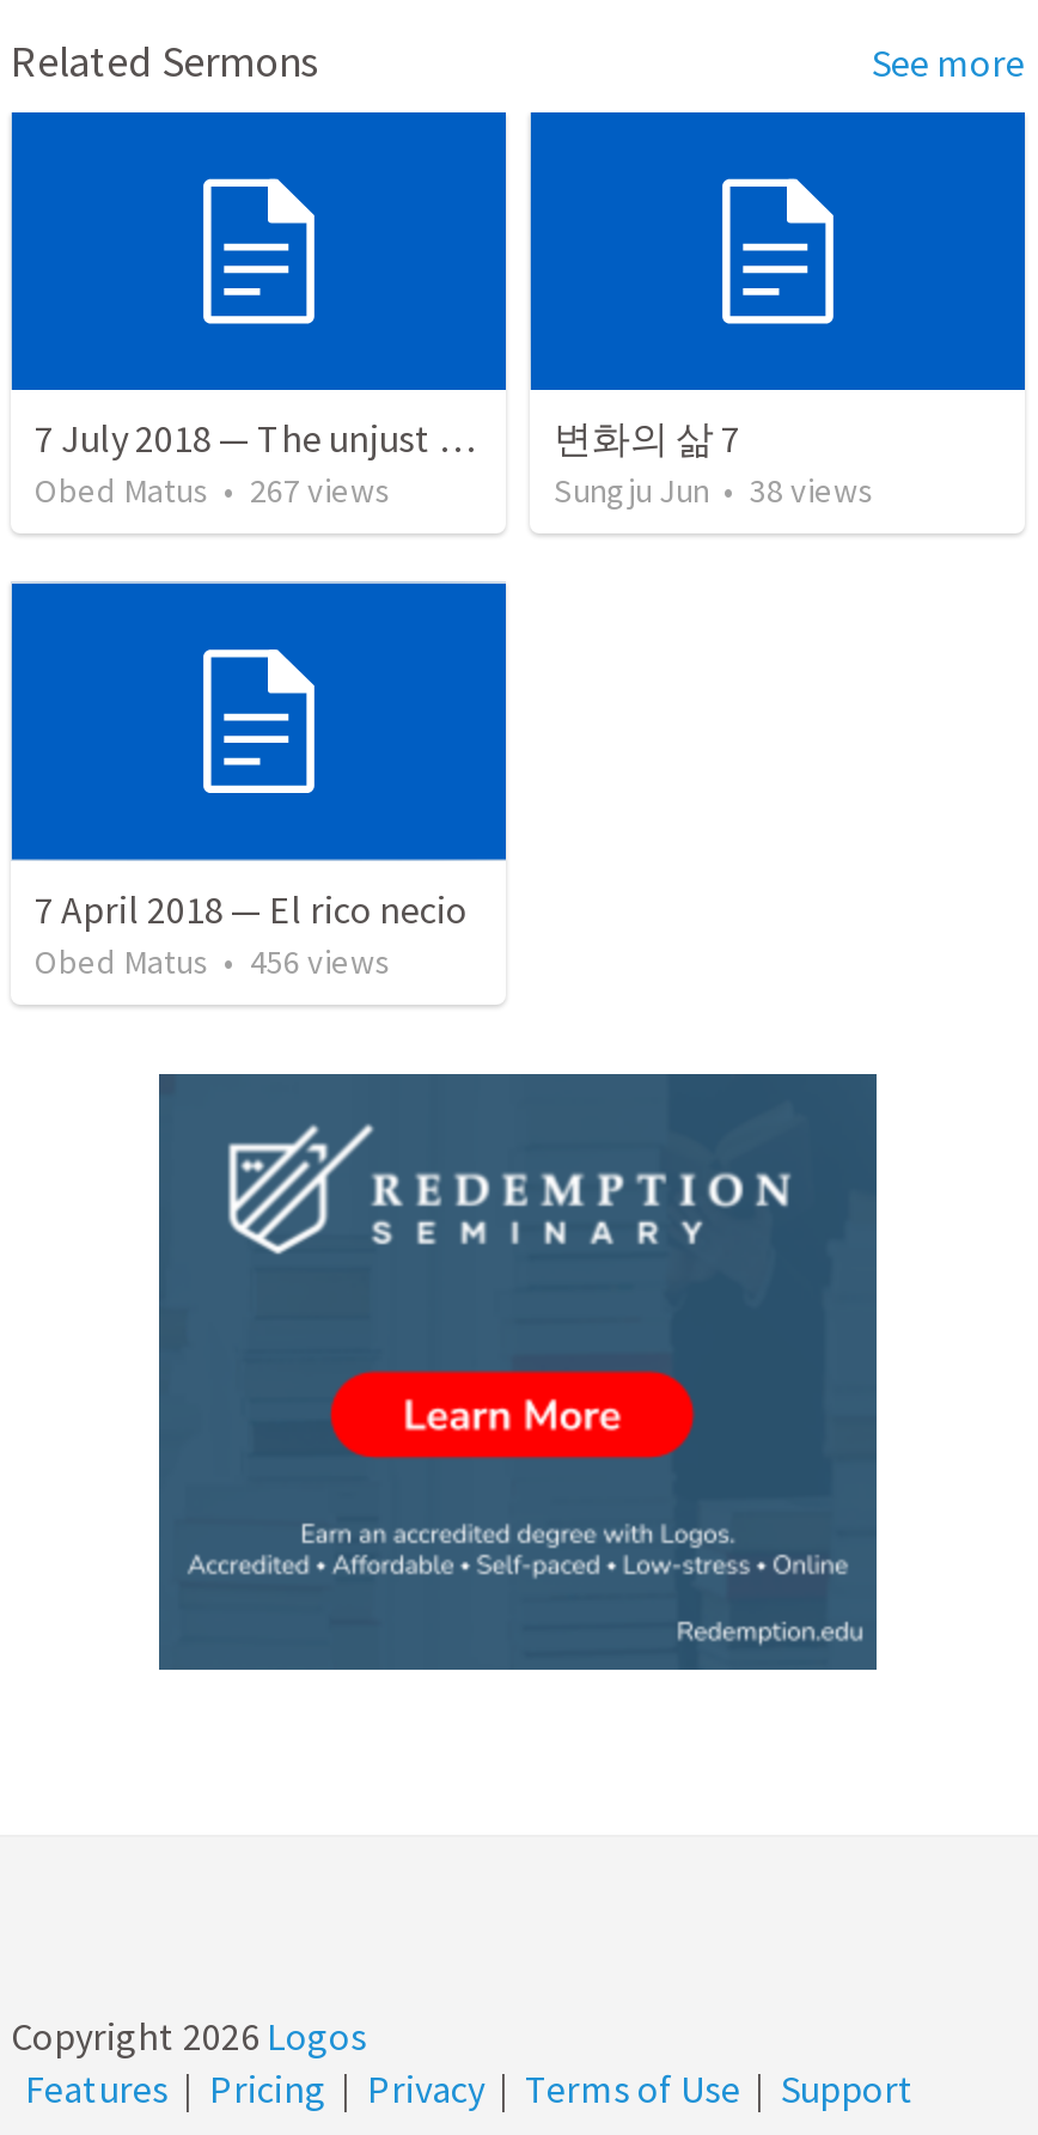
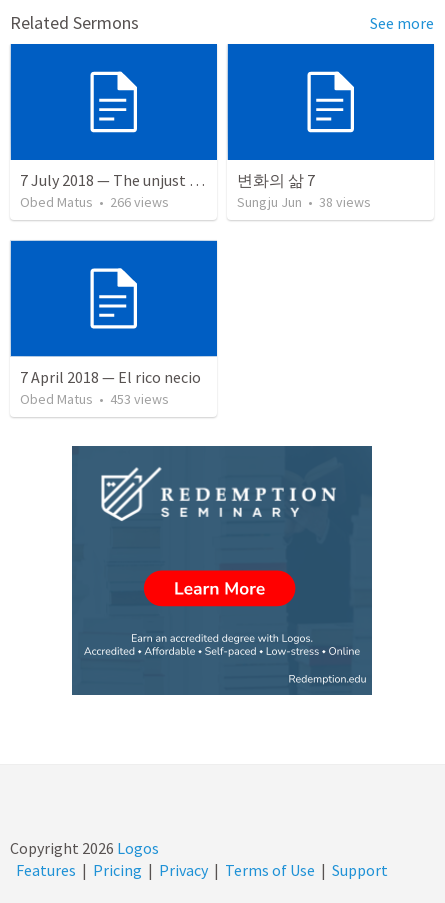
- Obed Matus • 267 views
+ Obed Matus • 266 views

- Obed Matus • 456 views
+ Obed Matus • 453 views
